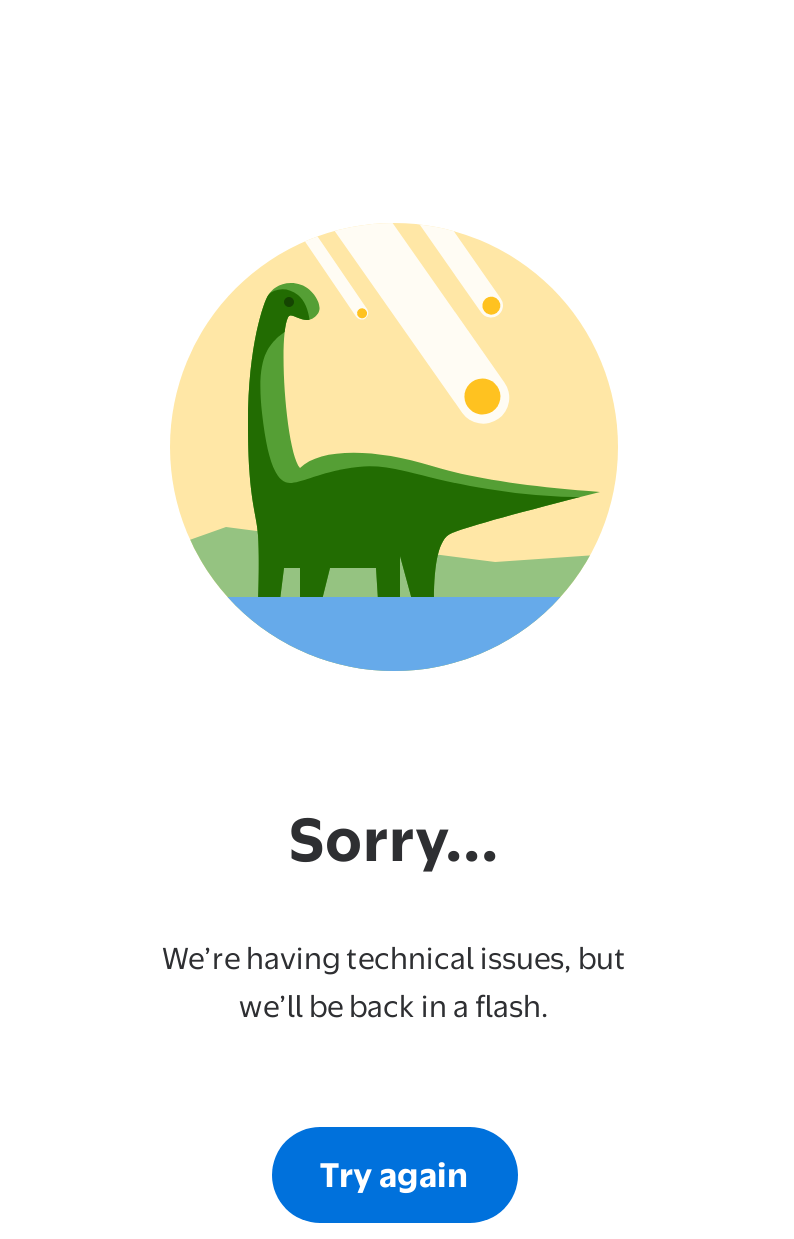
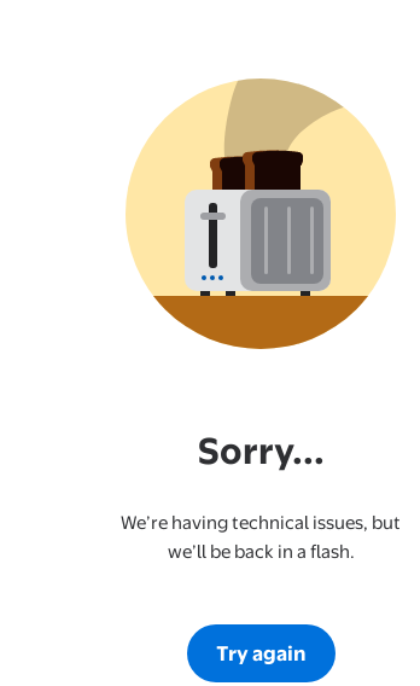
- [image]
+ [image]
